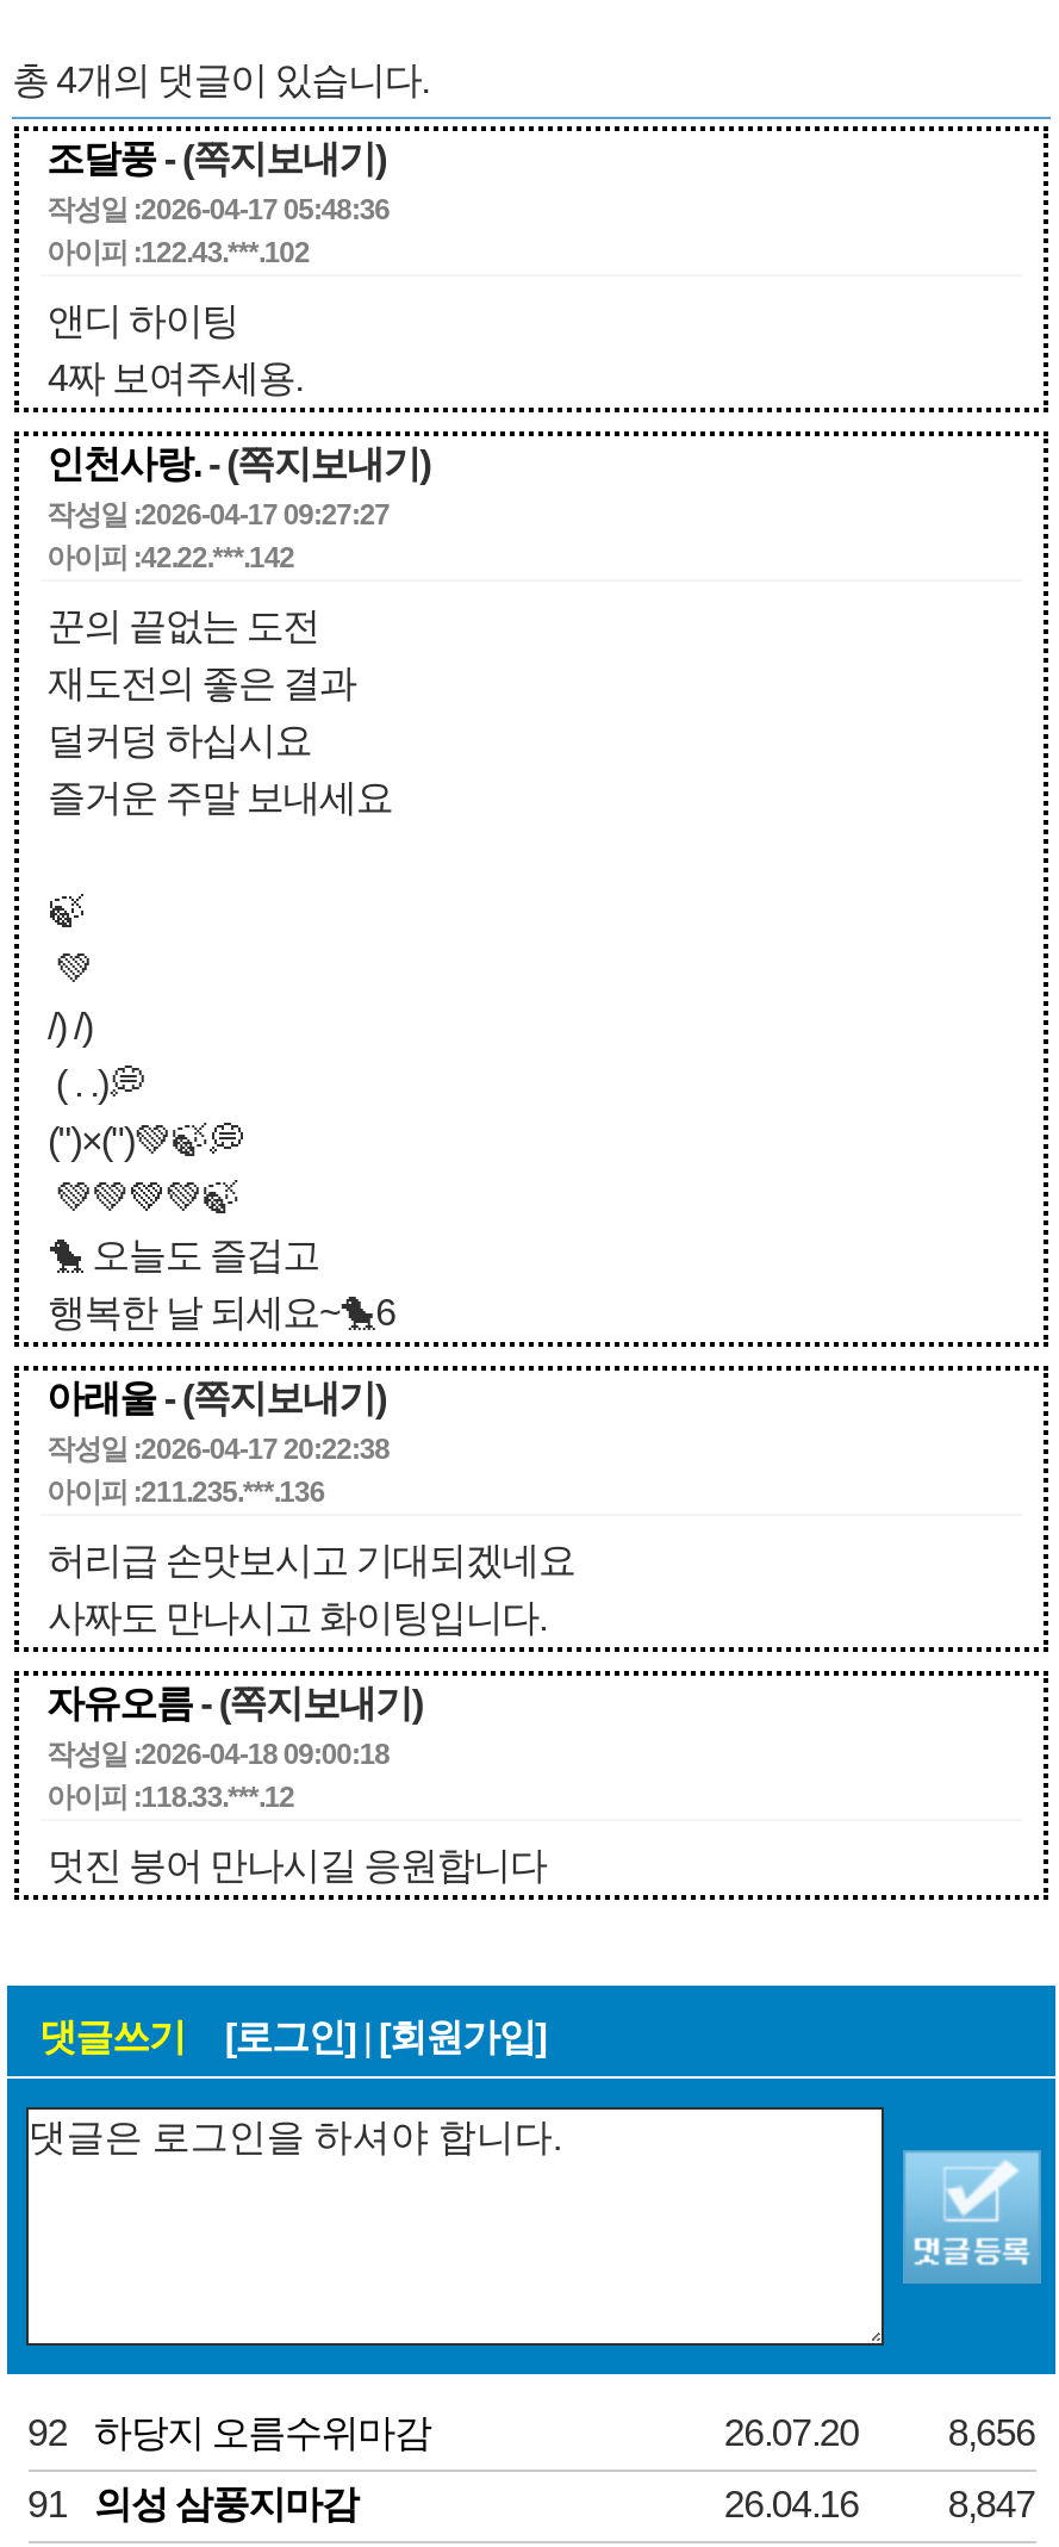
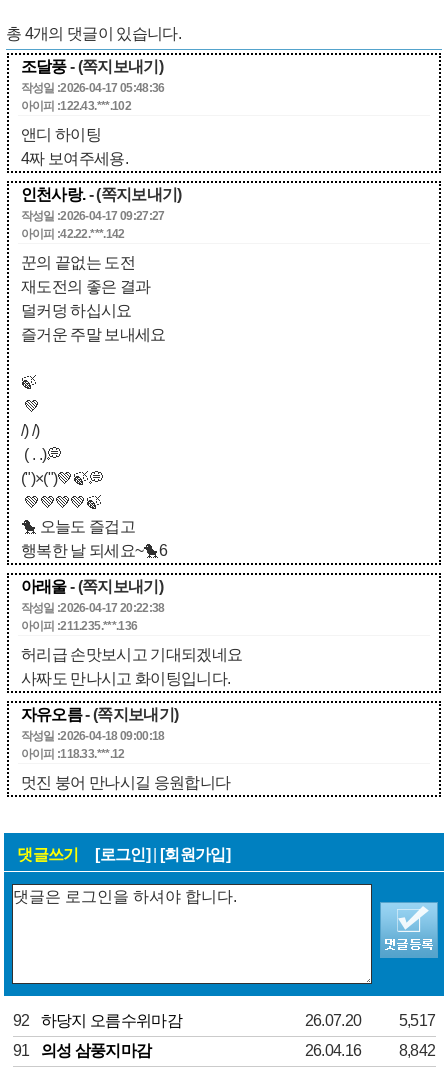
- 8,656
+ 5,517

- 8,847
+ 8,842
